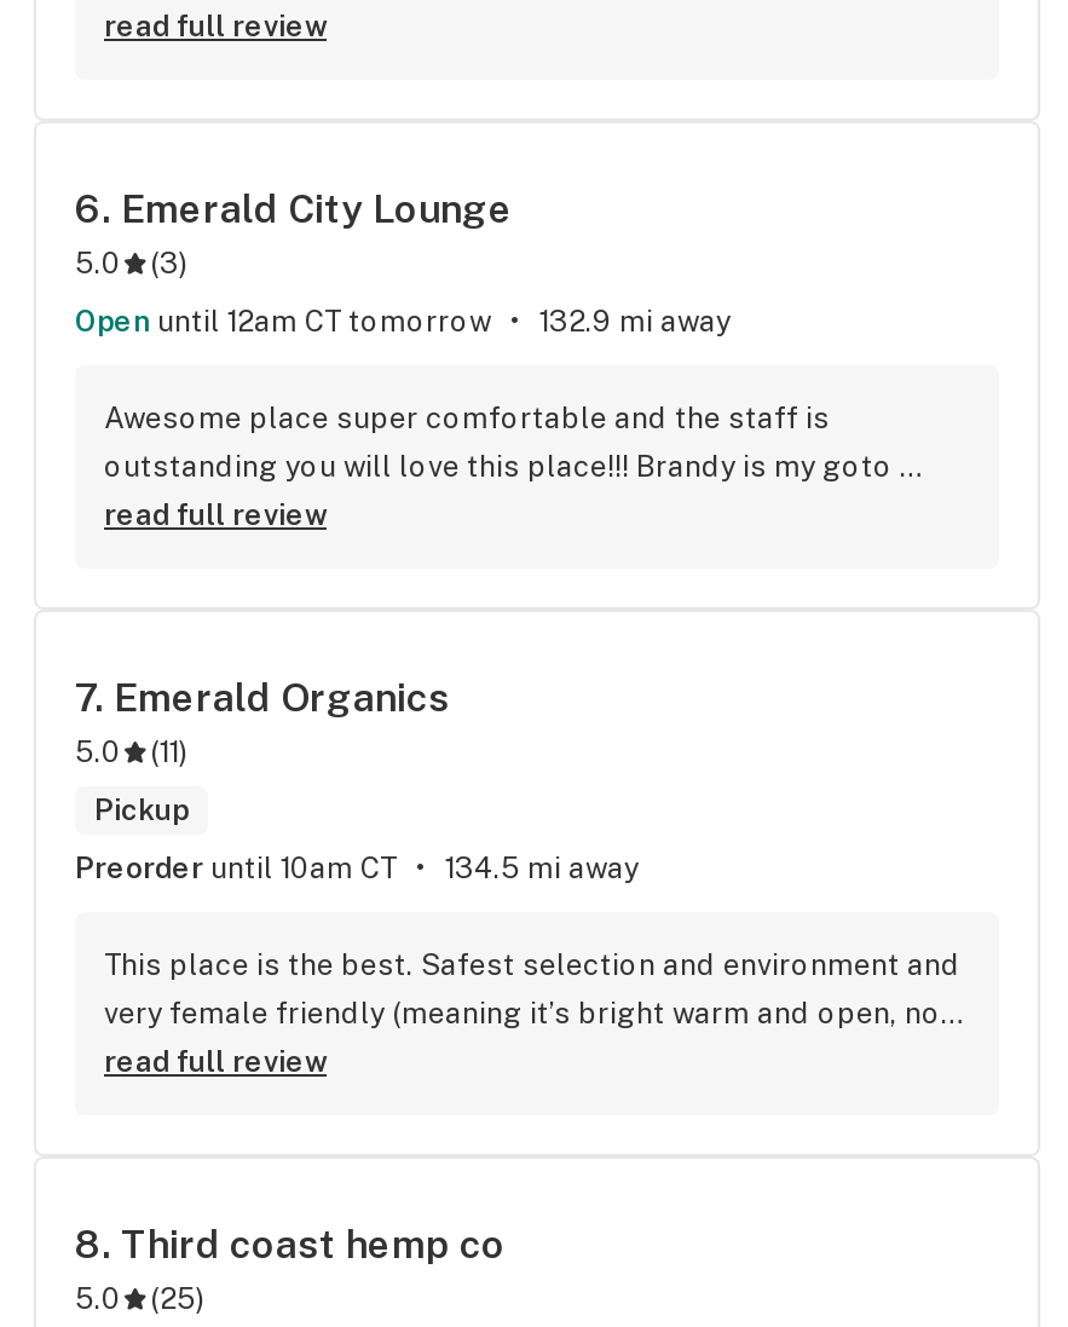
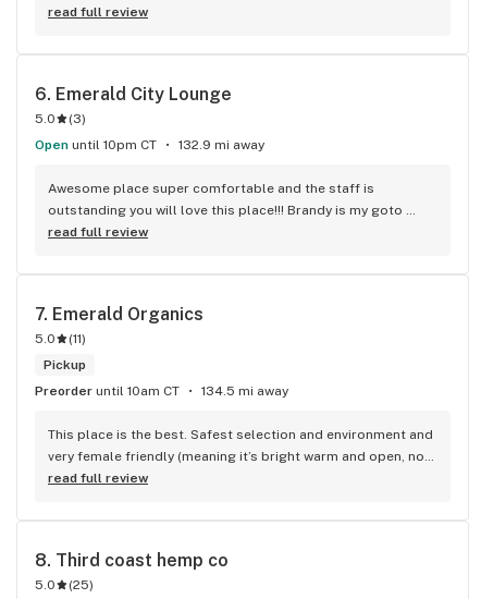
- Open until 12am CT tomorrow
+ Open until 10pm CT
